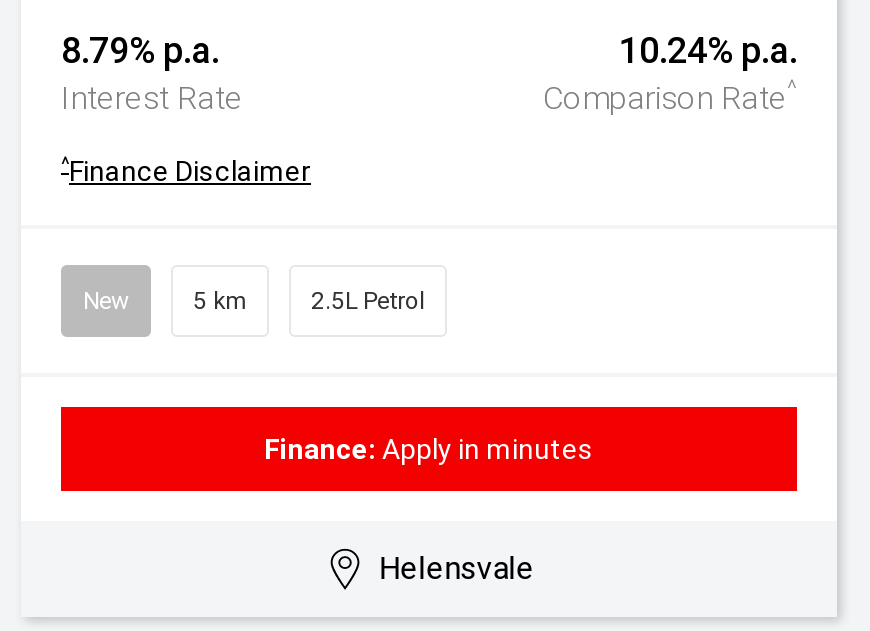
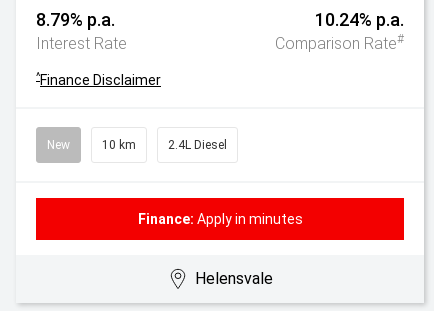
- Comparison Rate^
+ Comparison Rate#

- 5 km
- 2.5L Petrol
+ 10 km
+ 2.4L Diesel
